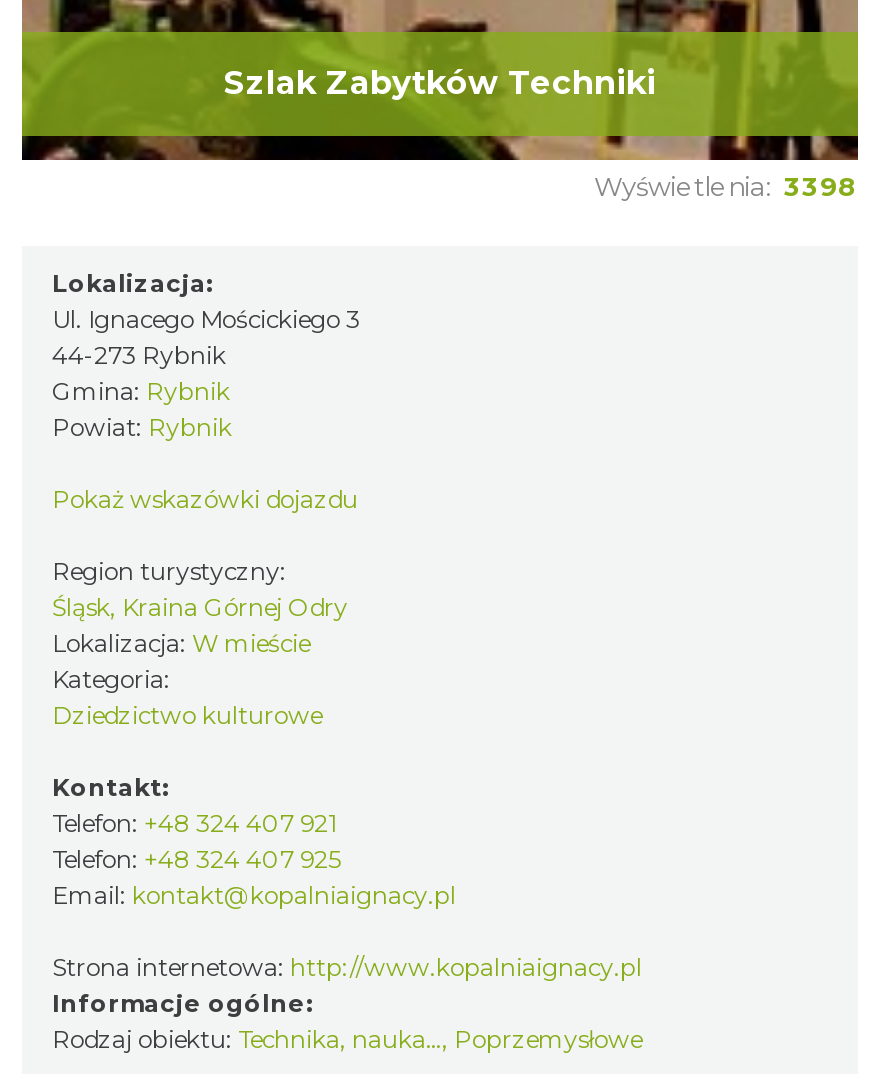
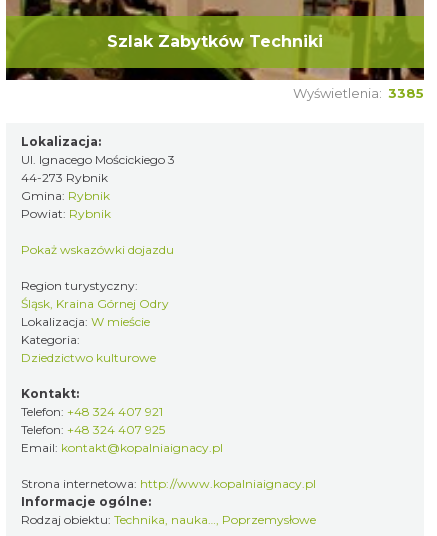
- Wyświetlenia: 3398
+ Wyświetlenia: 3385
